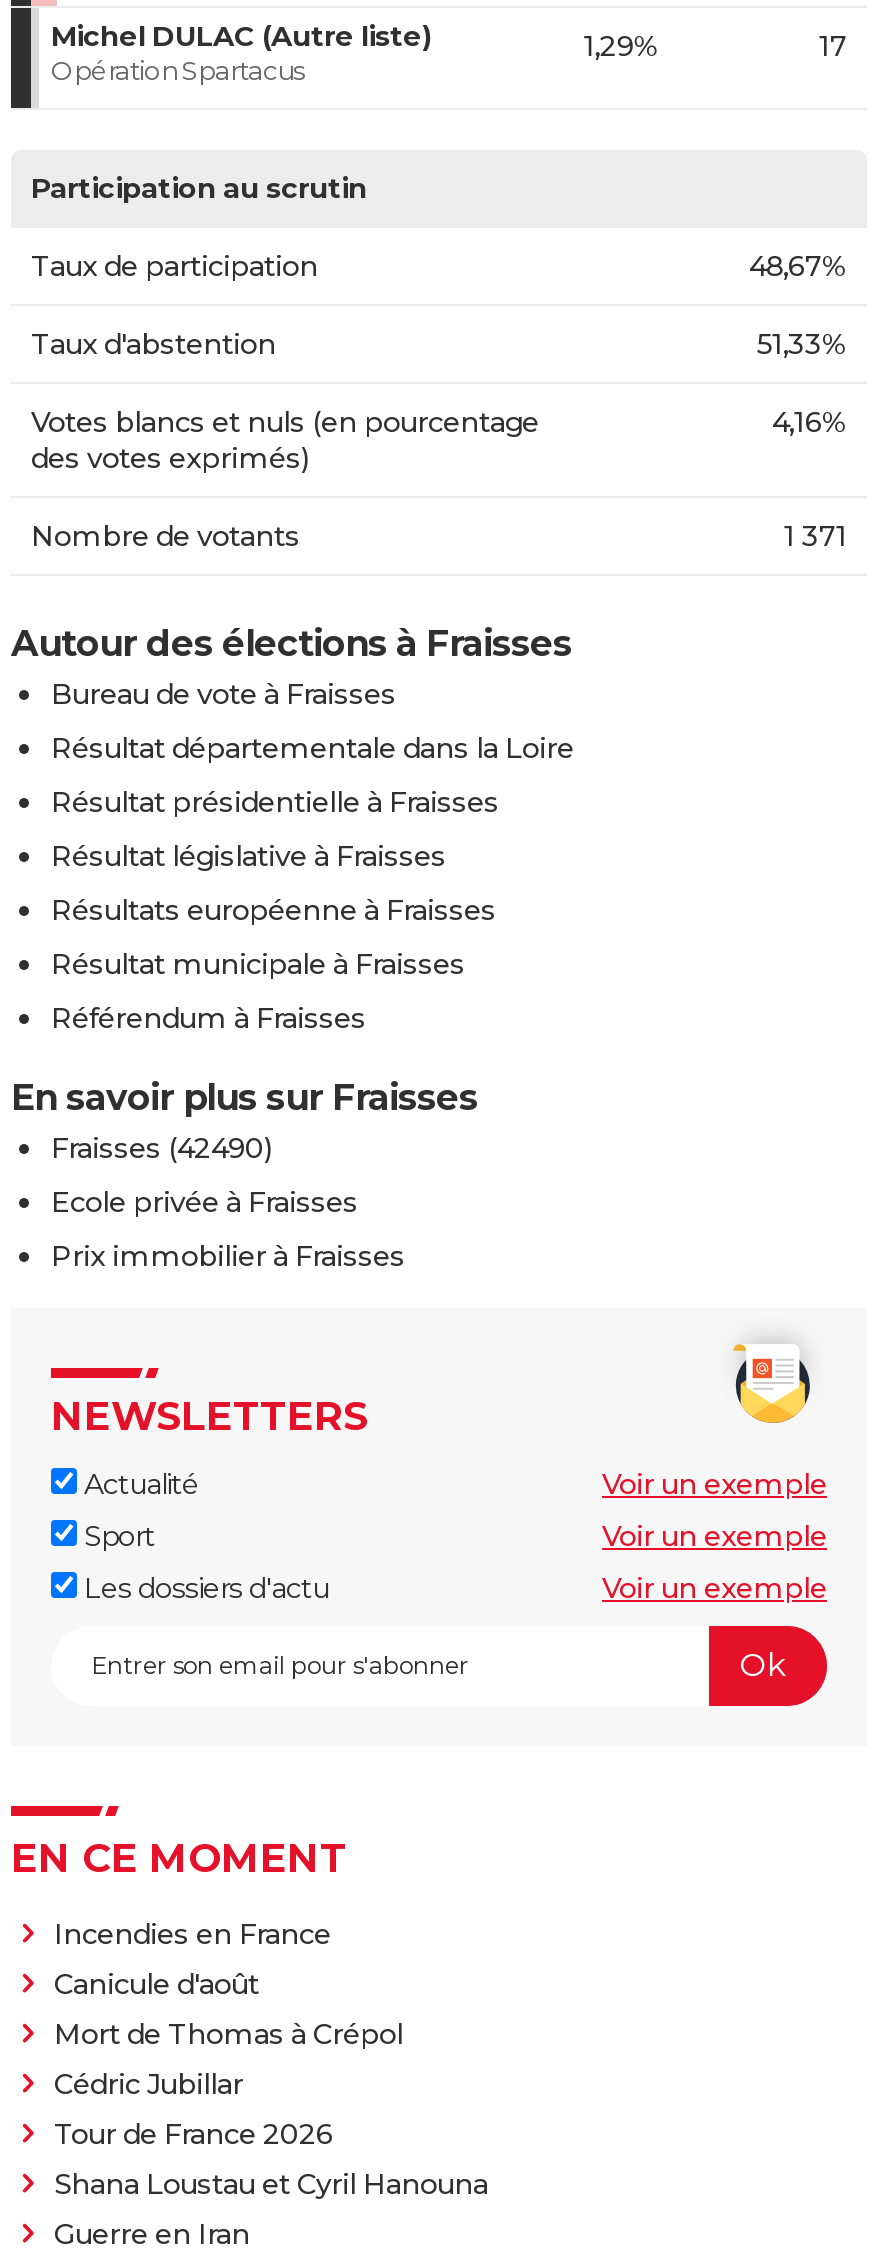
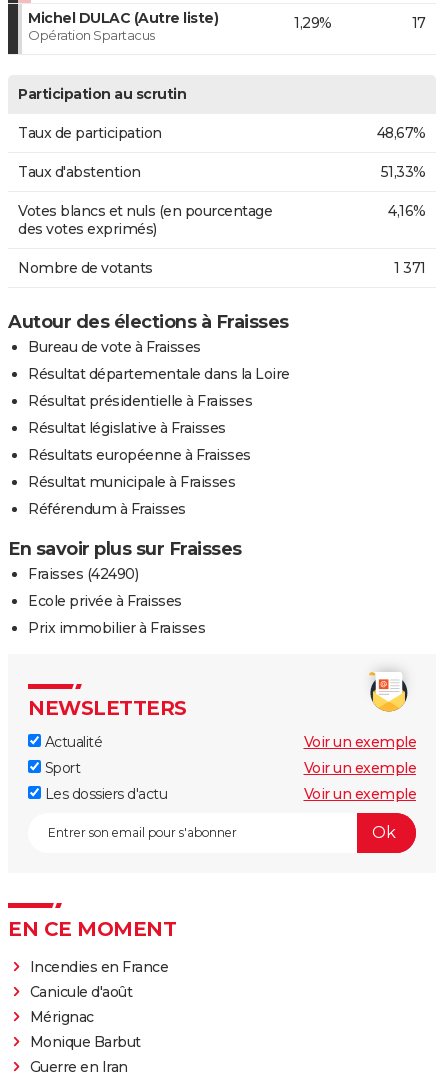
- Mort de Thomas à Crépol
- Cédric Jubillar
- Tour de France 2026
- Shana Loustau et Cyril Hanouna
+ Mérignac
+ Monique Barbut
